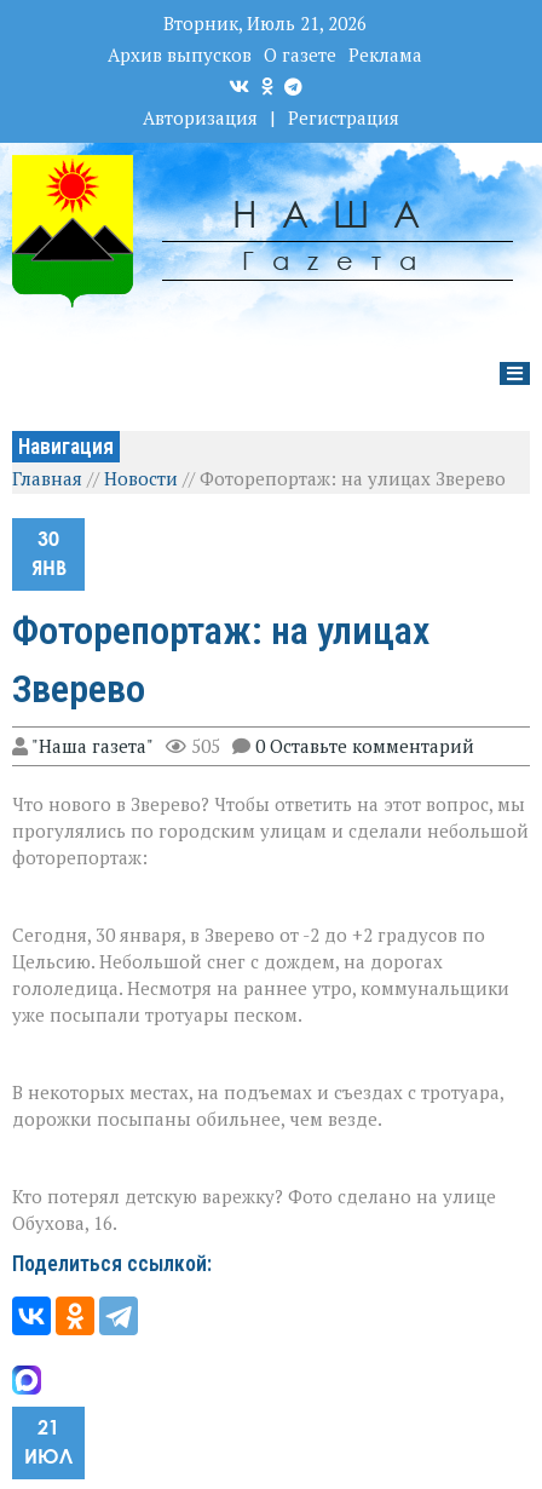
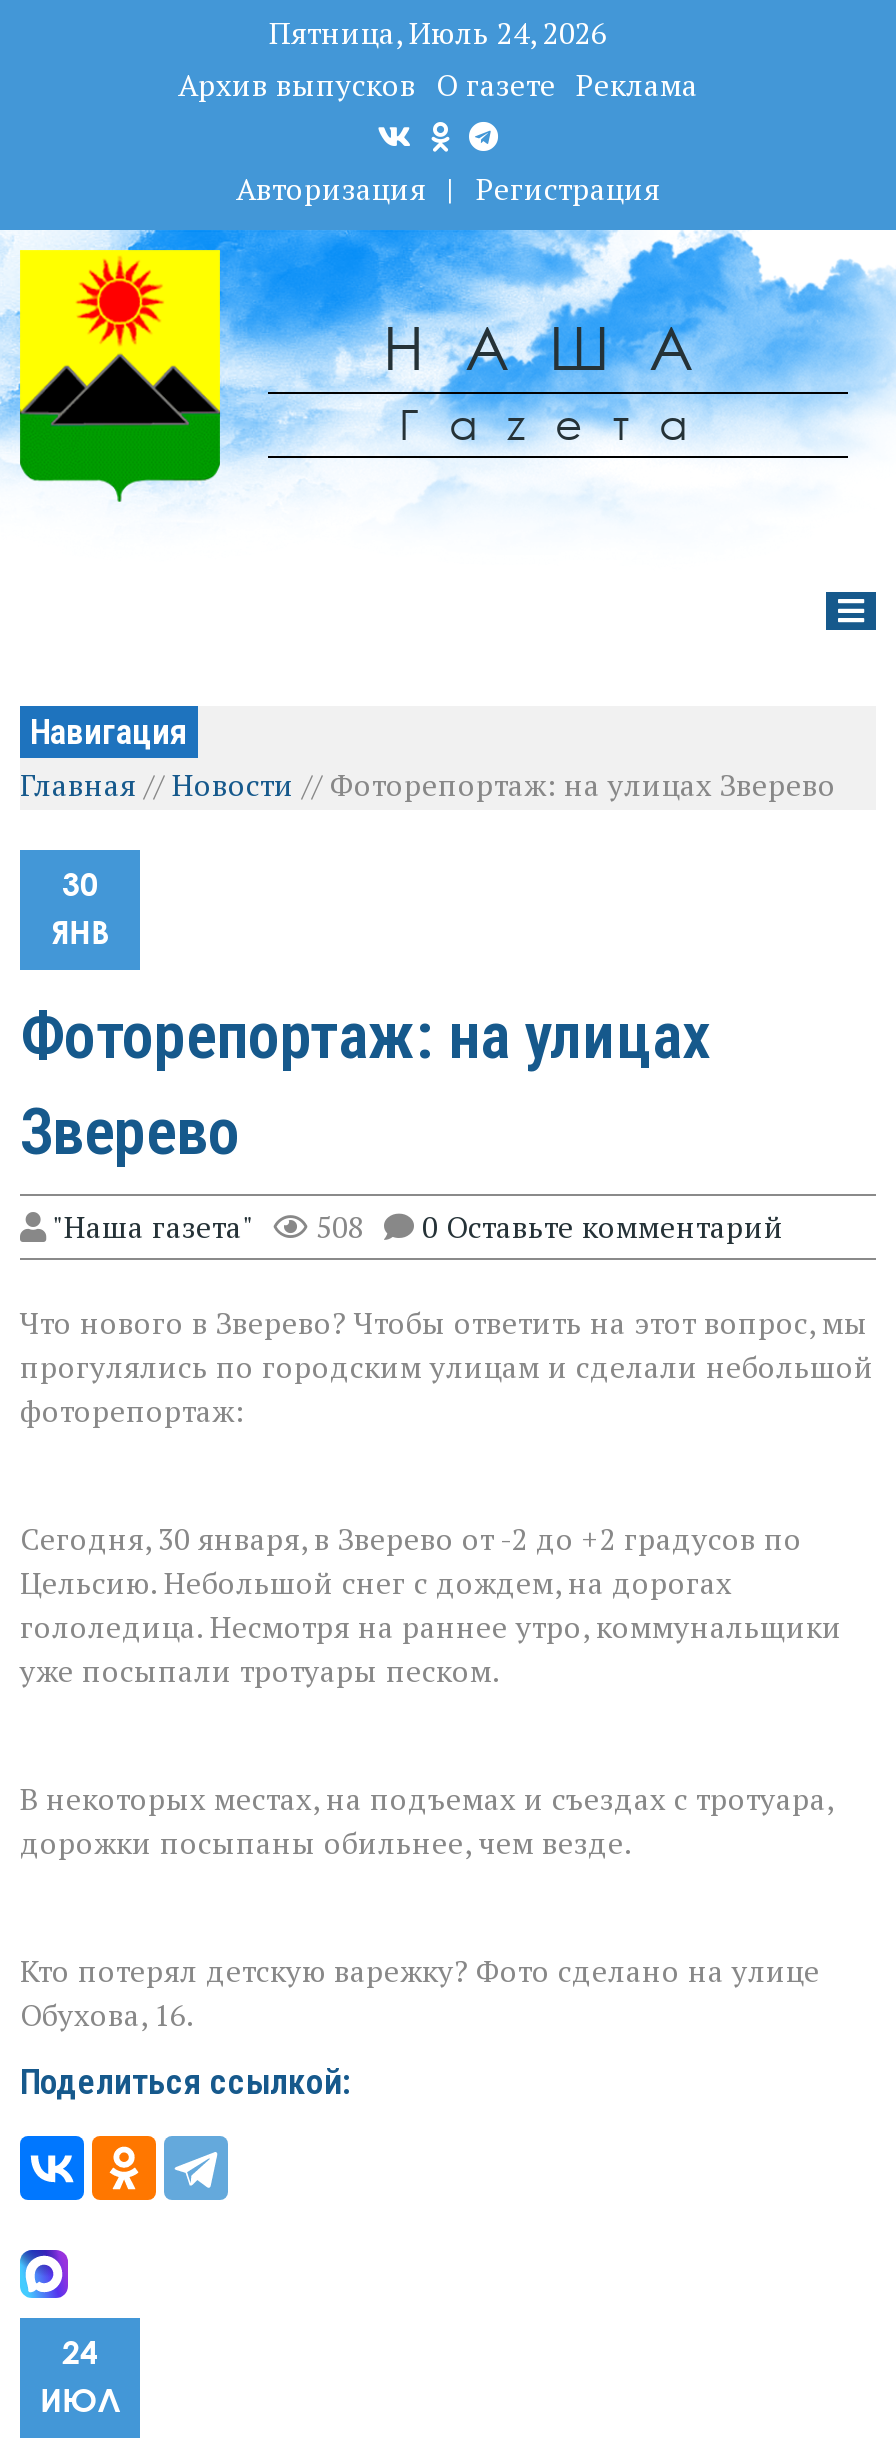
- Вторник, Июль 21, 2026
+ Пятница, Июль 24, 2026

- "Наша газета" 505 0 Оставьте комментарий
+ "Наша газета" 508 0 Оставьте комментарий

- 21
+ 24
